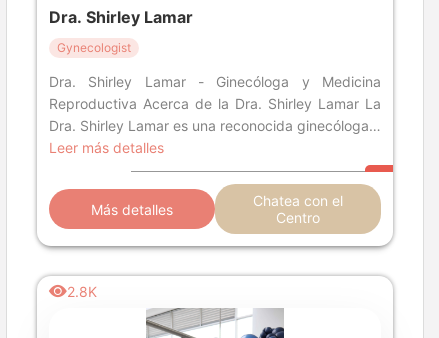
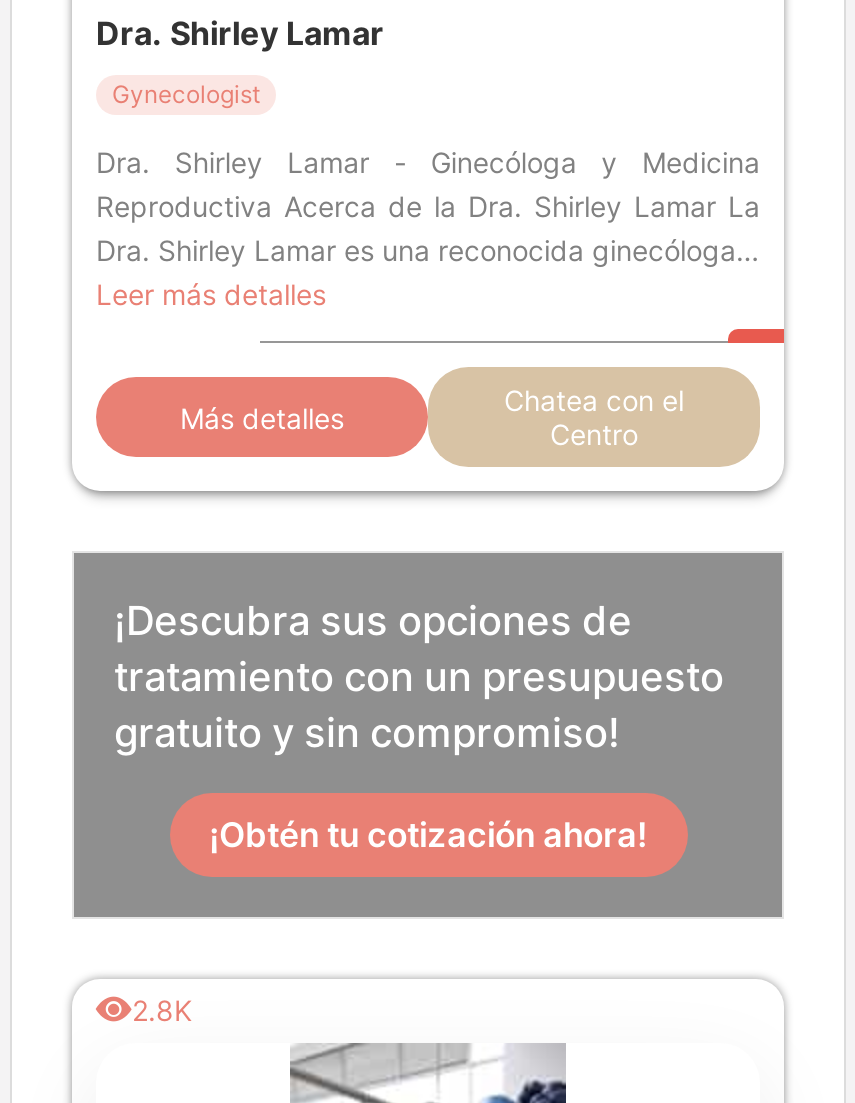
+ [image]
+ ¡Descubra sus opciones de
+ tratamiento con un presupuesto
+ gratuito y sin compromiso!
+ ¡Obtén tu cotización ahora!
